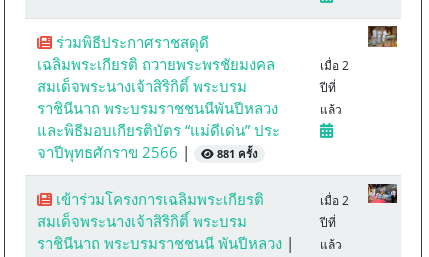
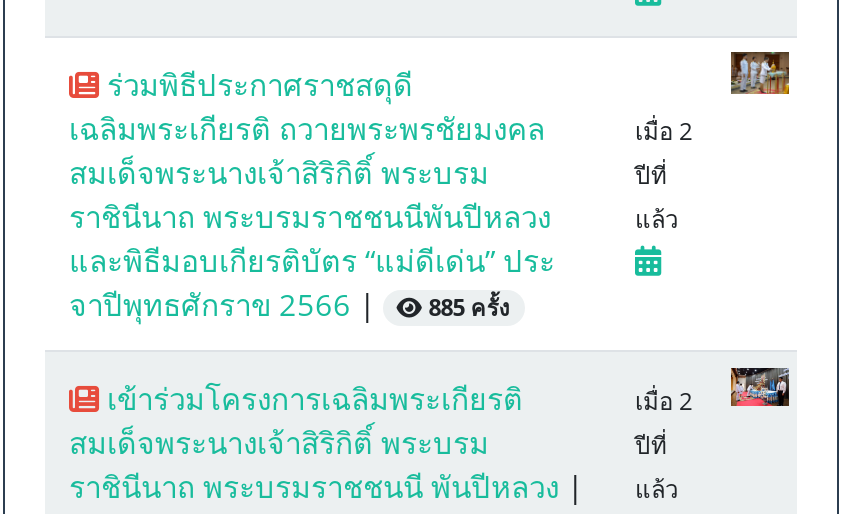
- 881 ครั้ง
+ 885 ครั้ง
